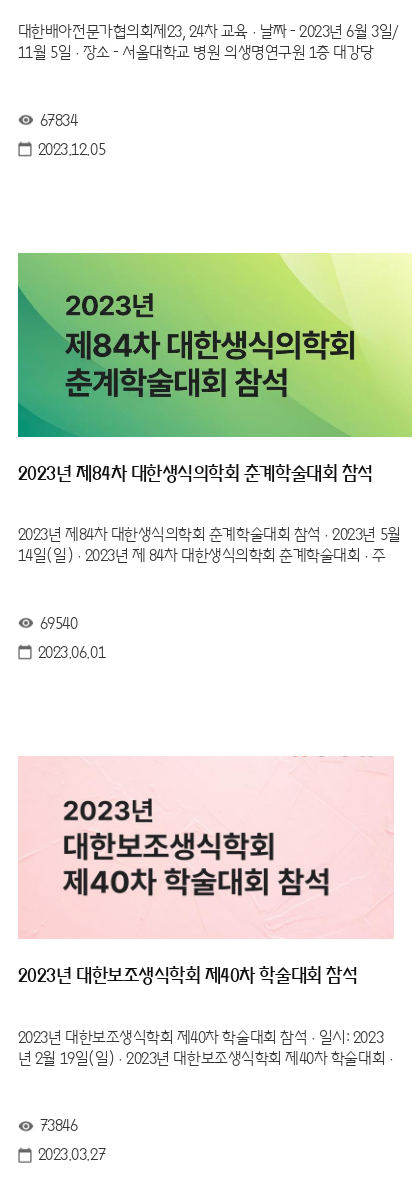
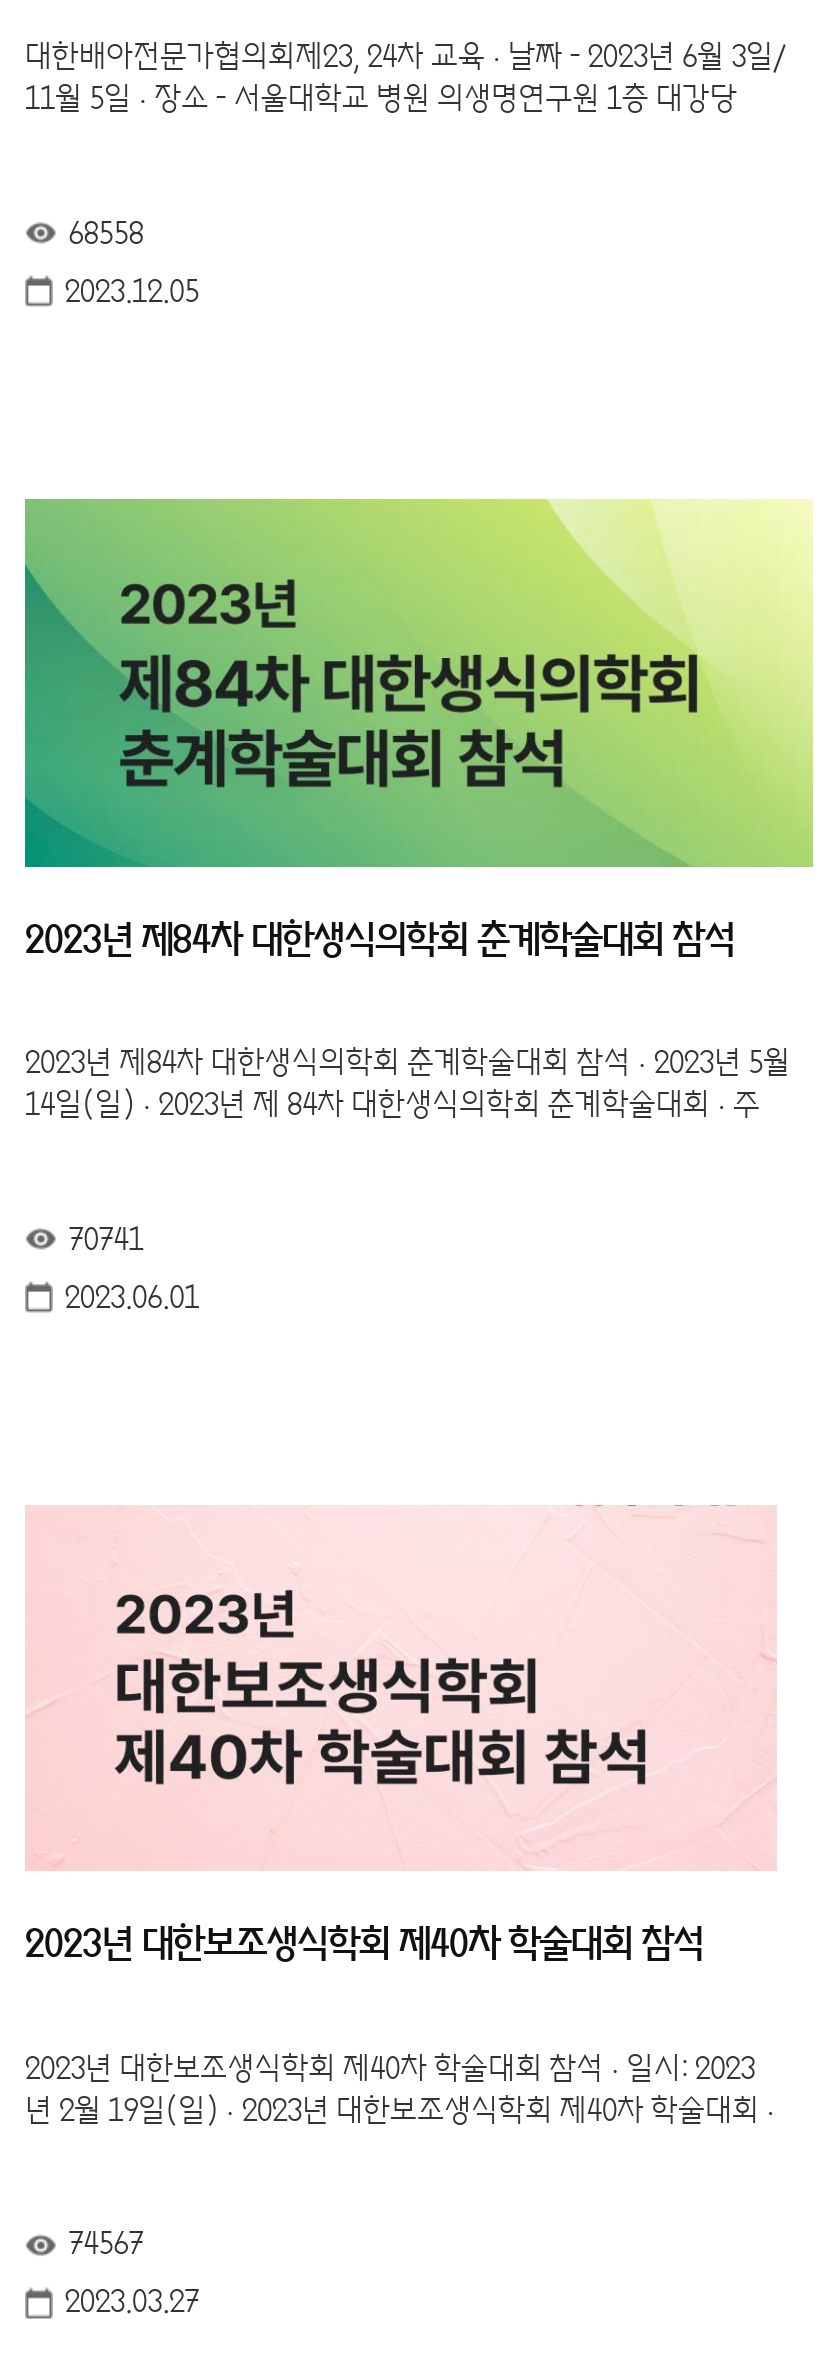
- 67834
+ 68558

- 69540
+ 70741

- 73846
+ 74567
